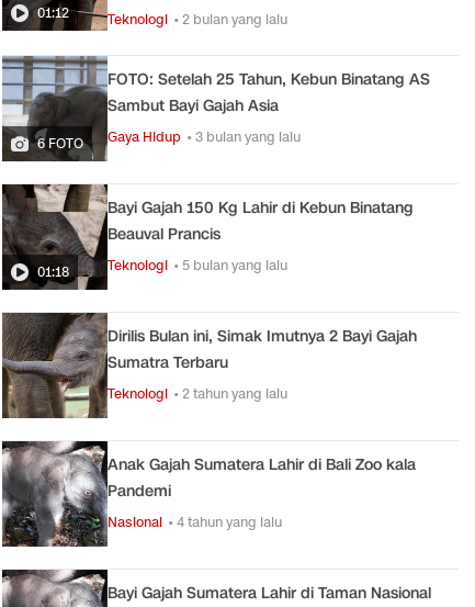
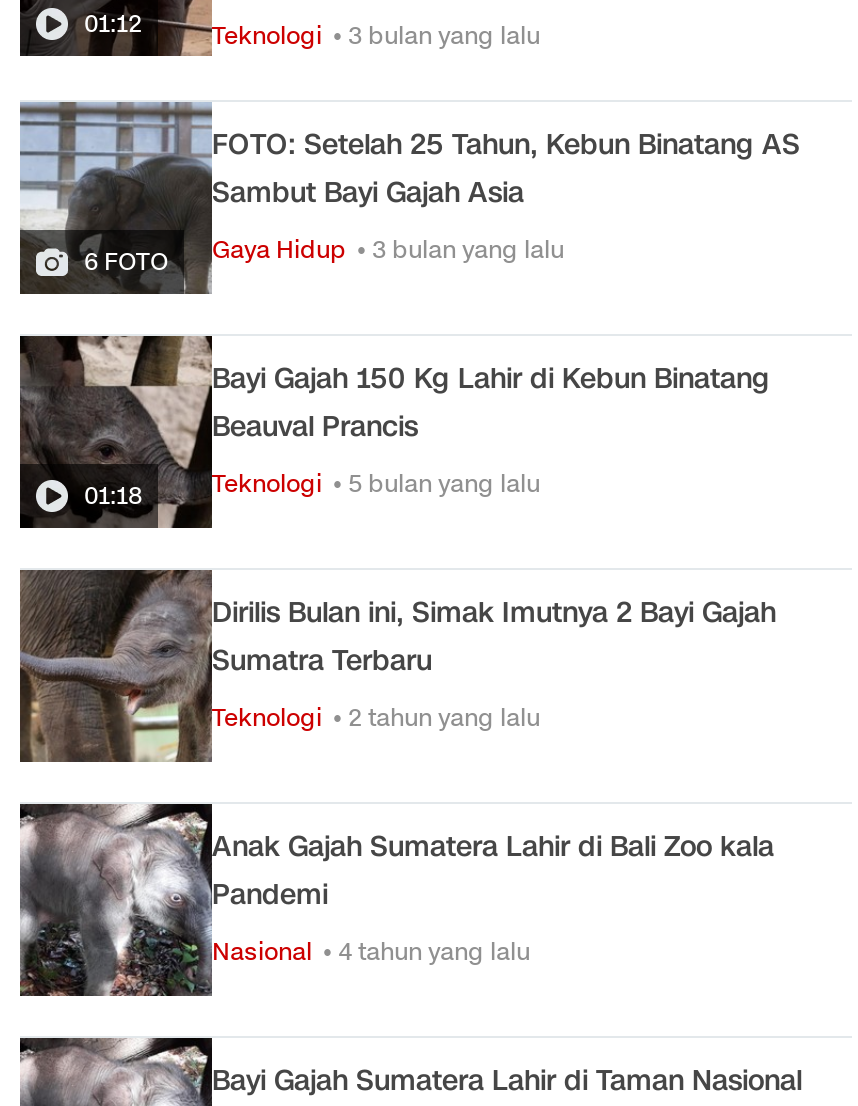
- Teknologi • 2 bulan yang lalu
+ Teknologi • 3 bulan yang lalu
